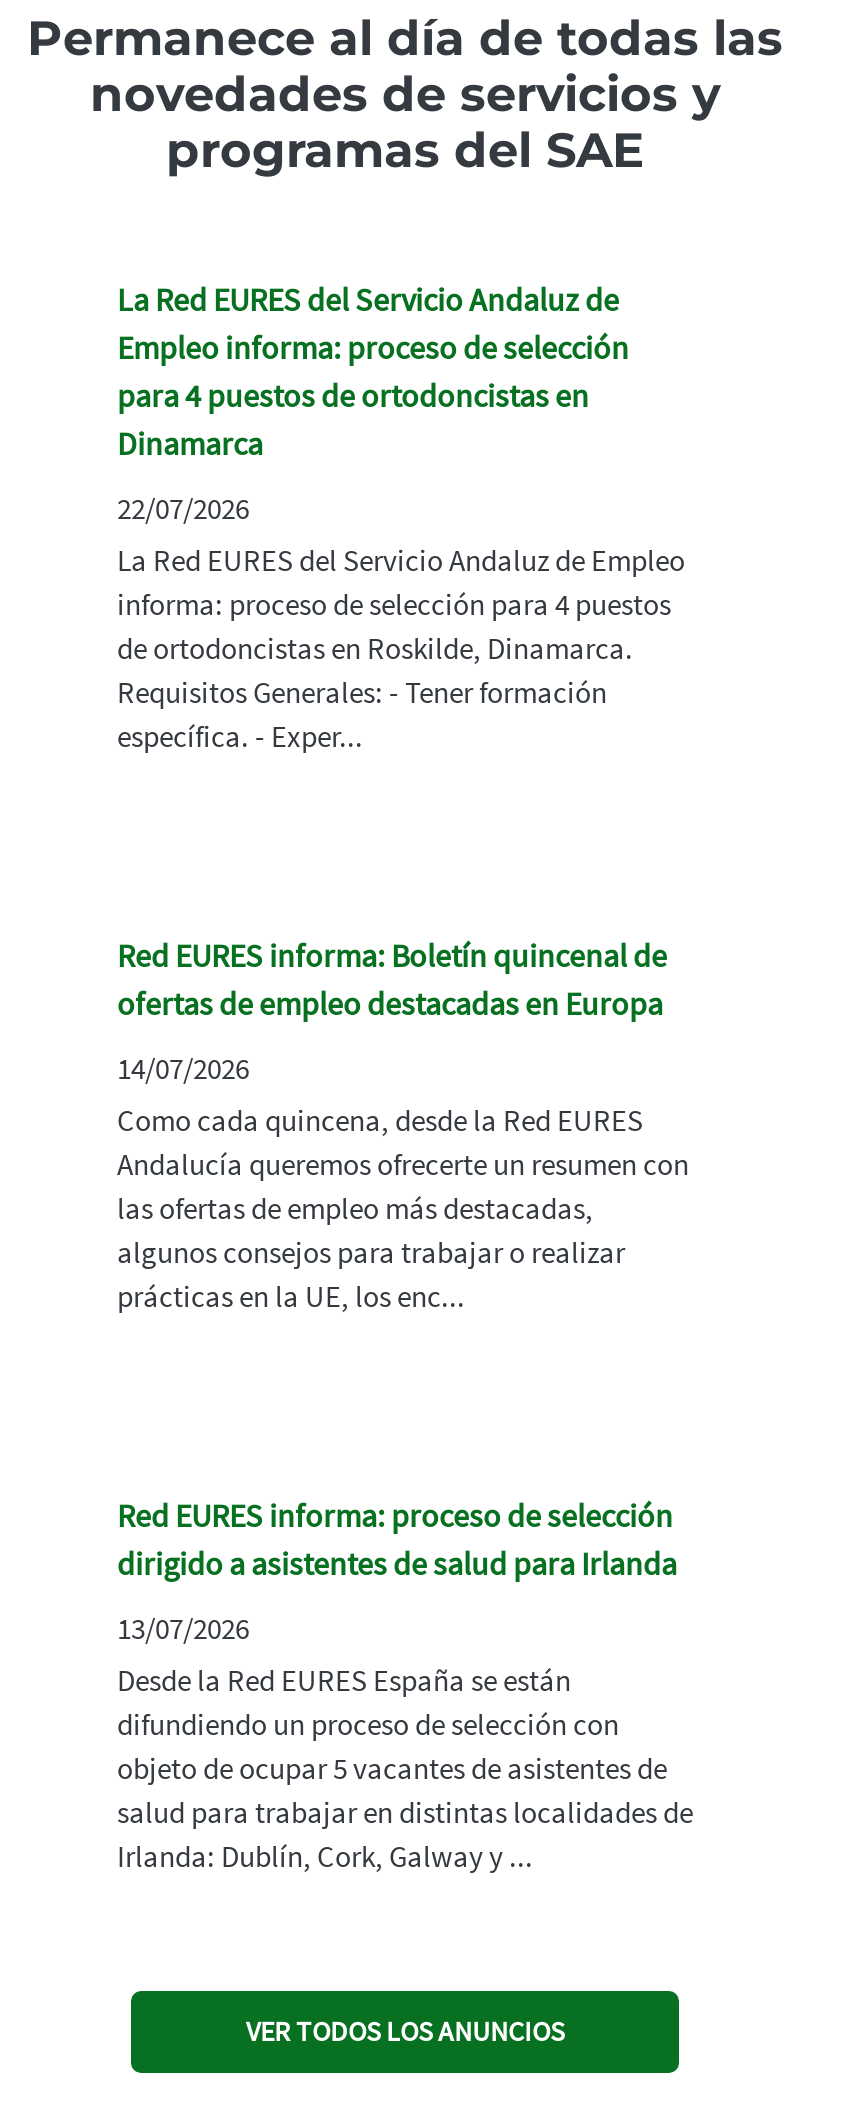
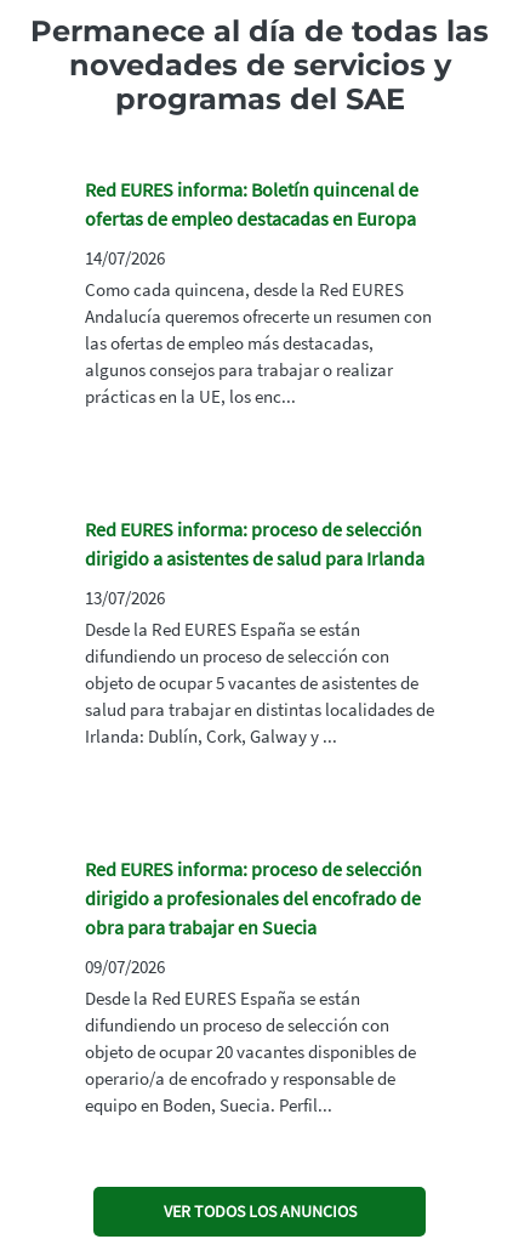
- La Red EURES del Servicio Andaluz de
- Empleo informa: proceso de selección
- para 4 puestos de ortodoncistas en
- Dinamarca
- 22/07/2026
- La Red EURES del Servicio Andaluz de Empleo
- informa: proceso de selección para 4 puestos
- de ortodoncistas en Roskilde, Dinamarca.
- Requisitos Generales: - Tener formación
- específica. - Exper...

moved up: Red EURES informa: Boletín quincenal de | ofertas de empleo destacadas en Europa | 14/07/2026 | ... | salud para trabajar en distintas localidades de | Irlanda: Dublín, Cork, Galway y ...

+ Red EURES informa: proceso de selección
+ dirigido a profesionales del encofrado de
+ obra para trabajar en Suecia
+ 09/07/2026
+ Desde la Red EURES España se están
+ difundiendo un proceso de selección con
+ objeto de ocupar 20 vacantes disponibles de
+ operario/a de encofrado y responsable de
+ equipo en Boden, Suecia. Perfil...
